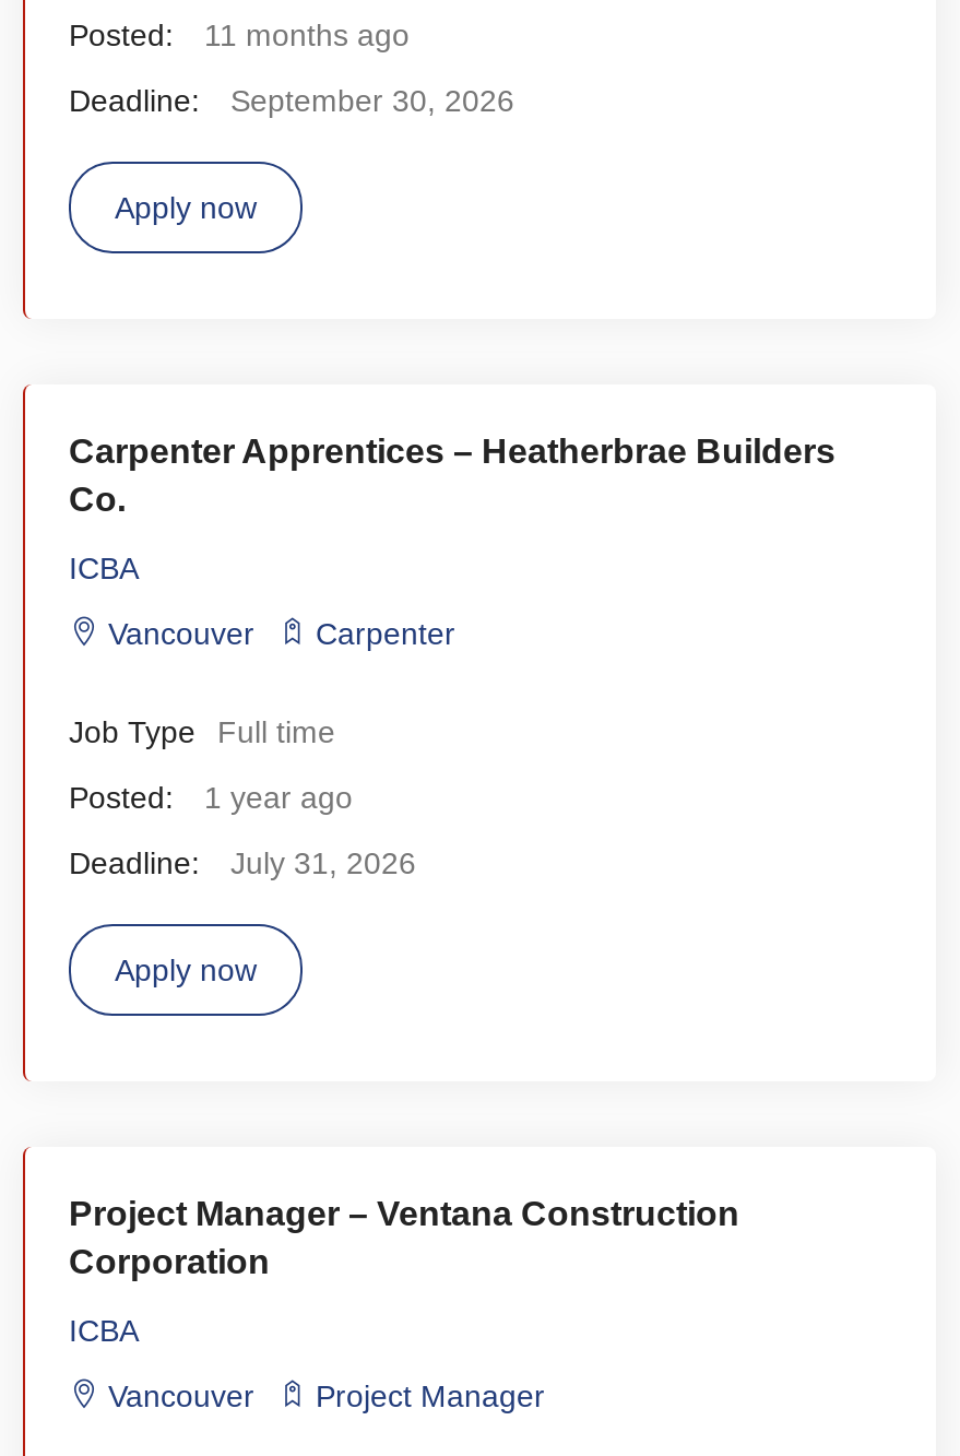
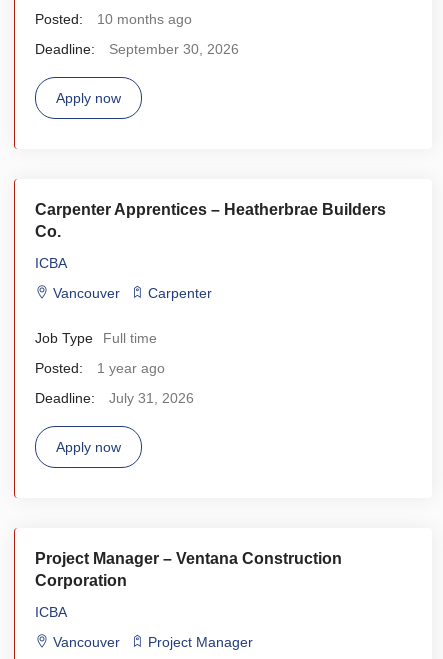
- Posted: 11 months ago
+ Posted: 10 months ago
